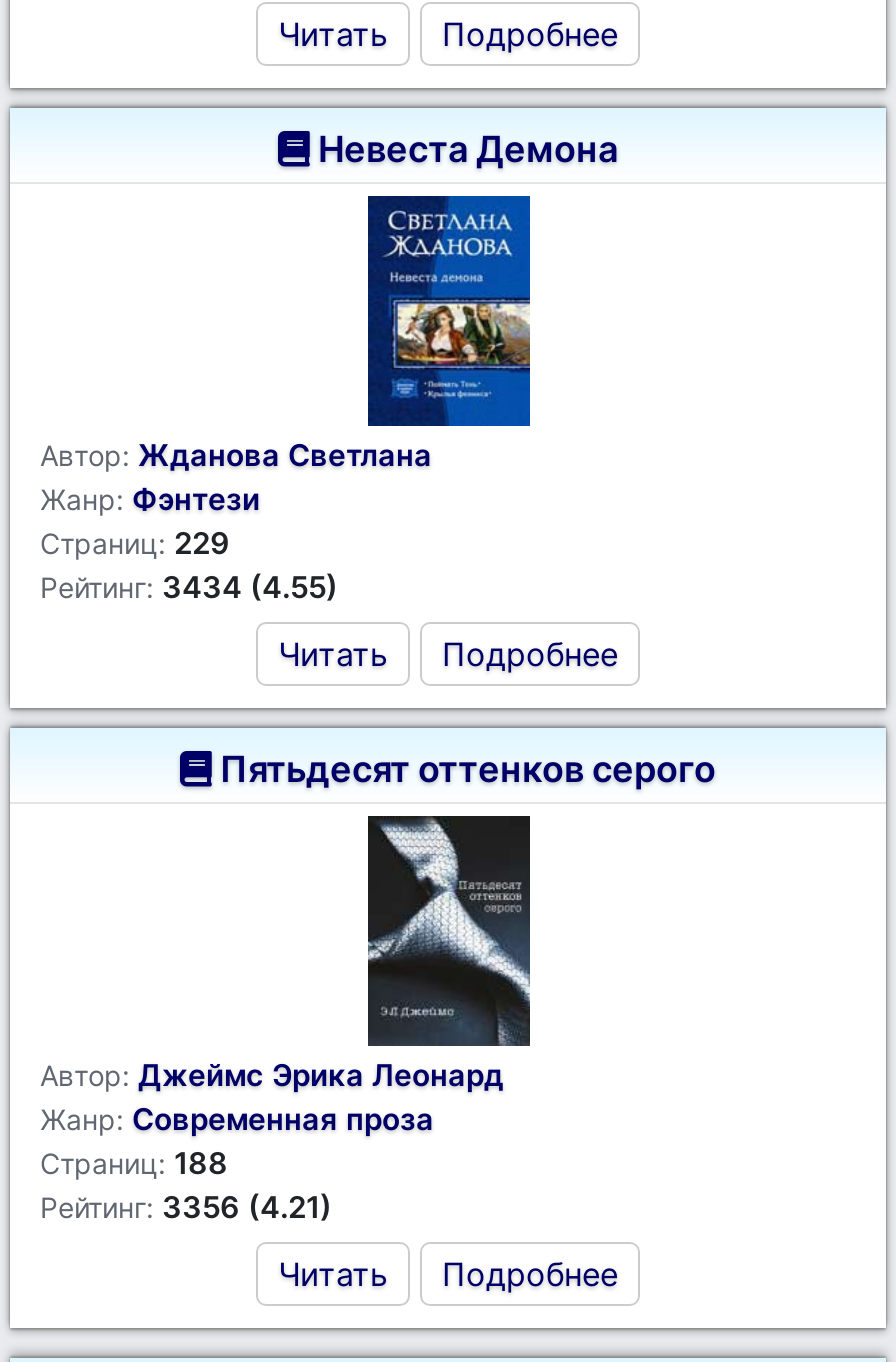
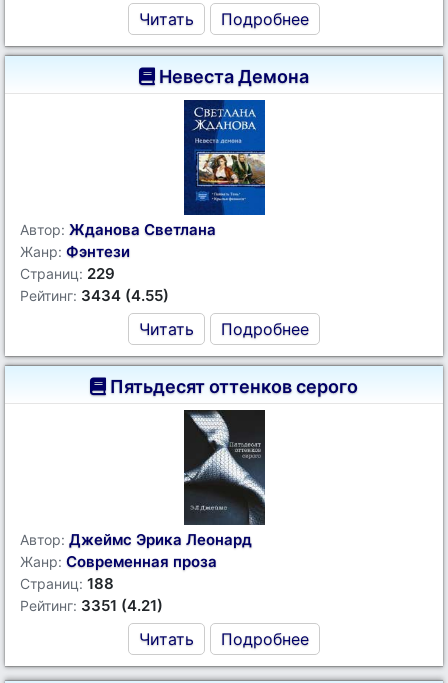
- Рейтинг: 3356 (4.21)
+ Рейтинг: 3351 (4.21)
